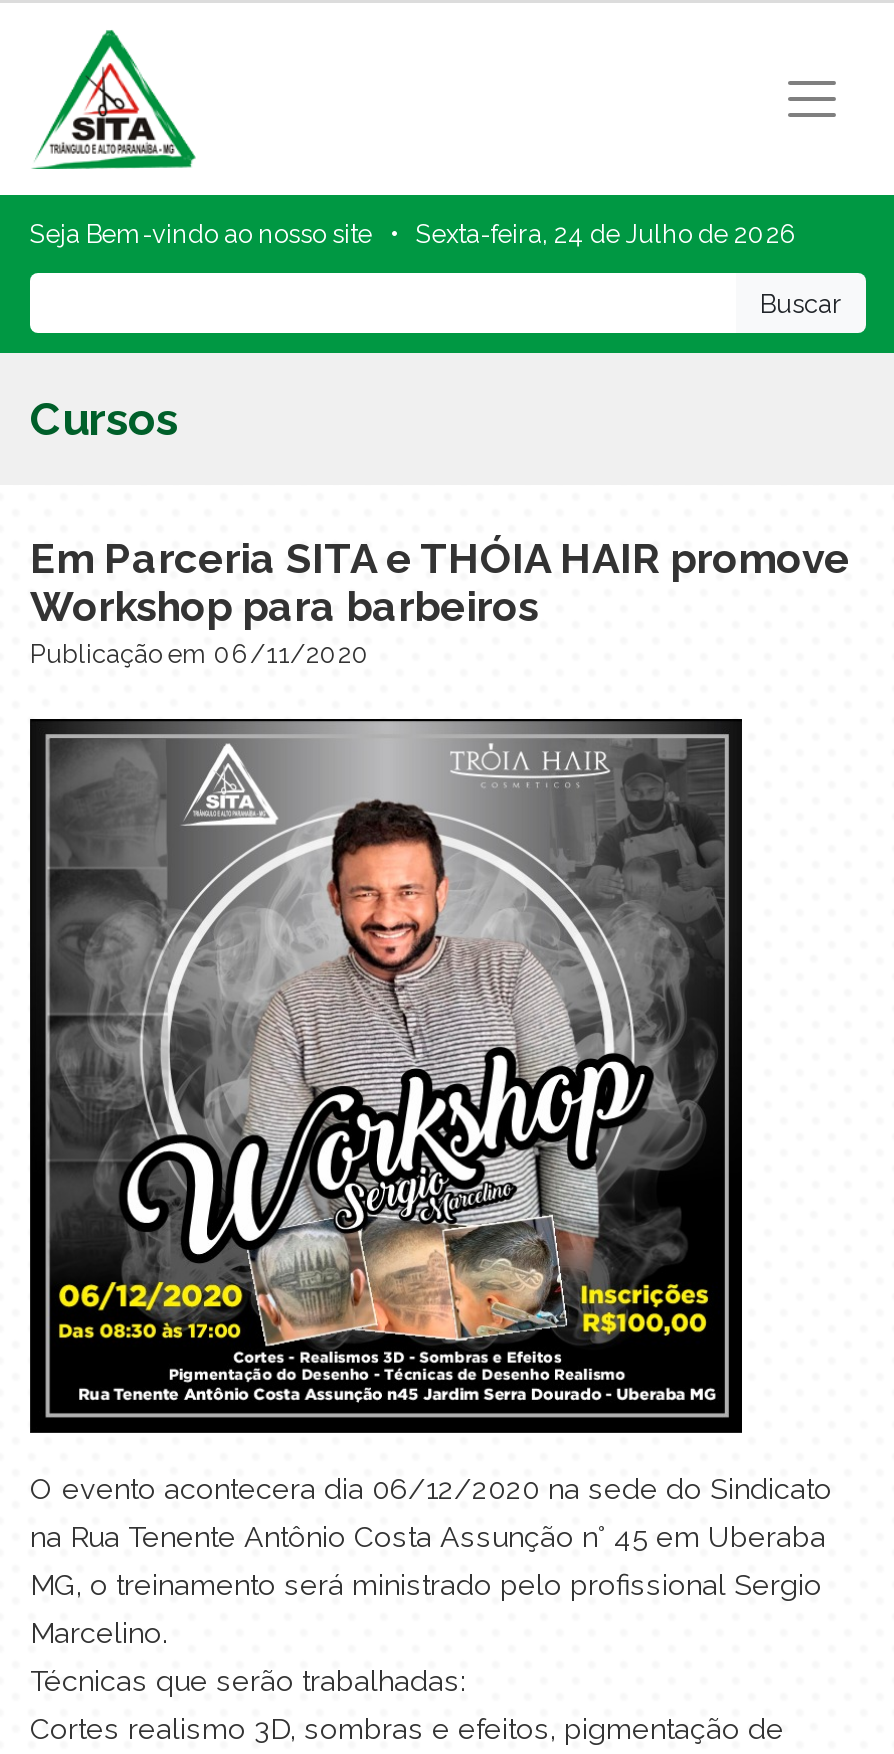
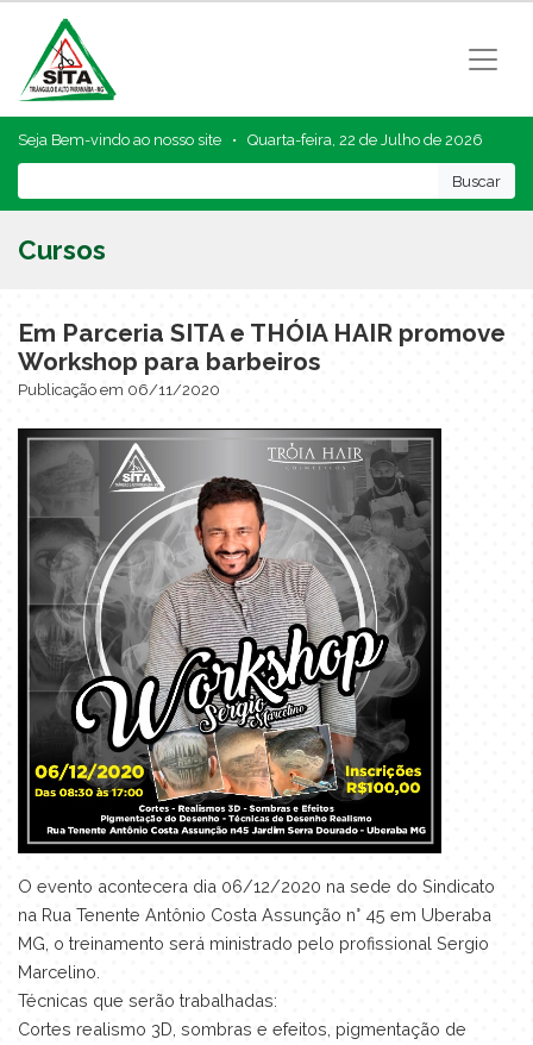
- Seja Bem-vindo ao nosso site • Sexta-feira, 24 de Julho de 2026
+ Seja Bem-vindo ao nosso site • Quarta-feira, 22 de Julho de 2026
